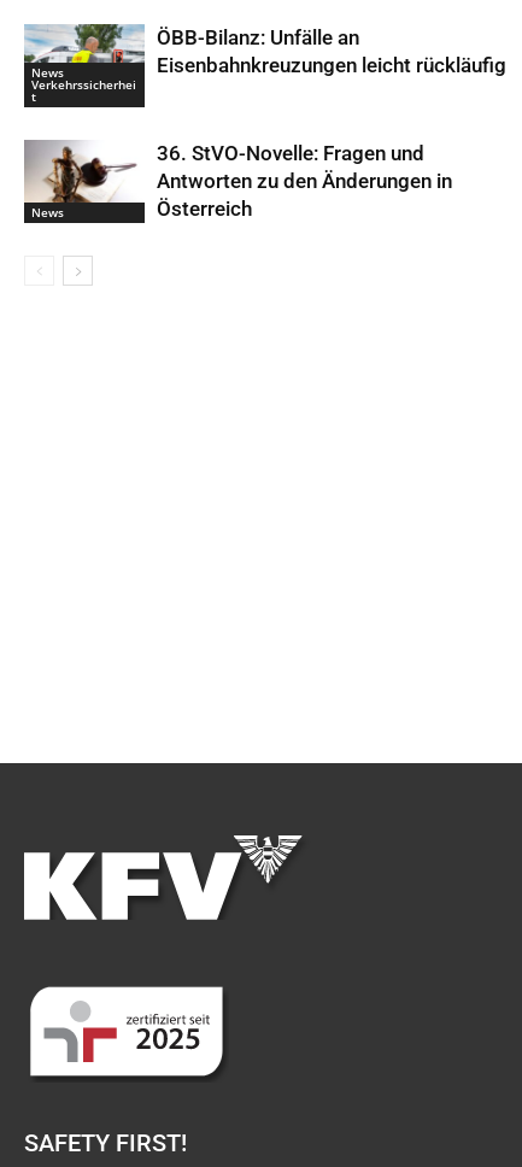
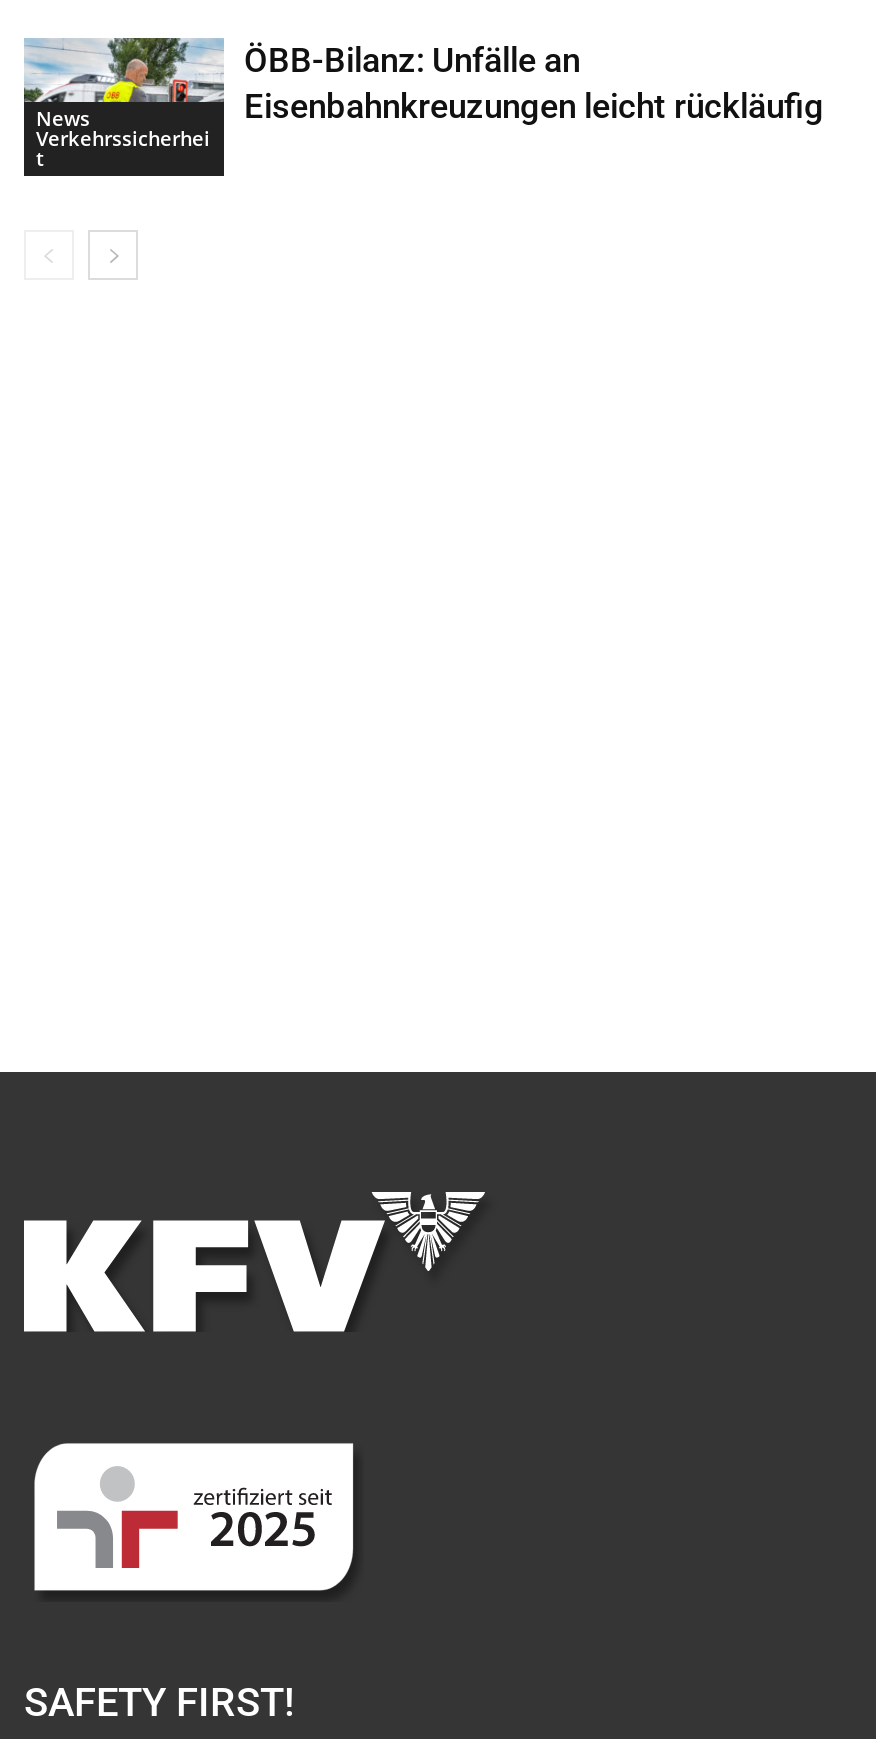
- [image]
- News

- 36. StVO-Novelle: Fragen und
- Antworten zu den Änderungen in
- Österreich
